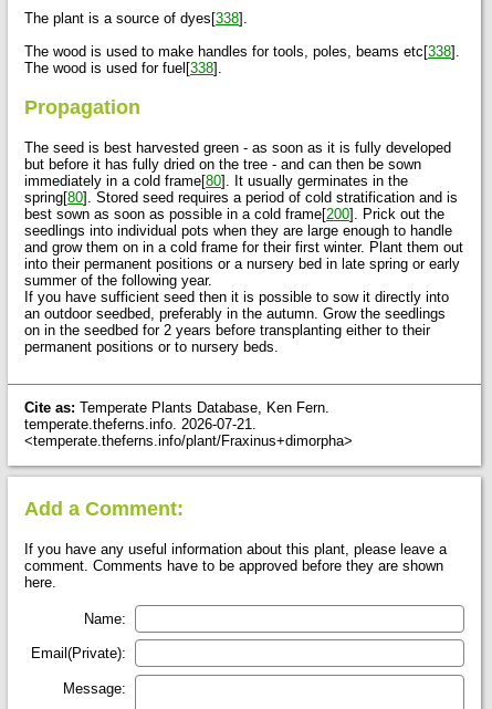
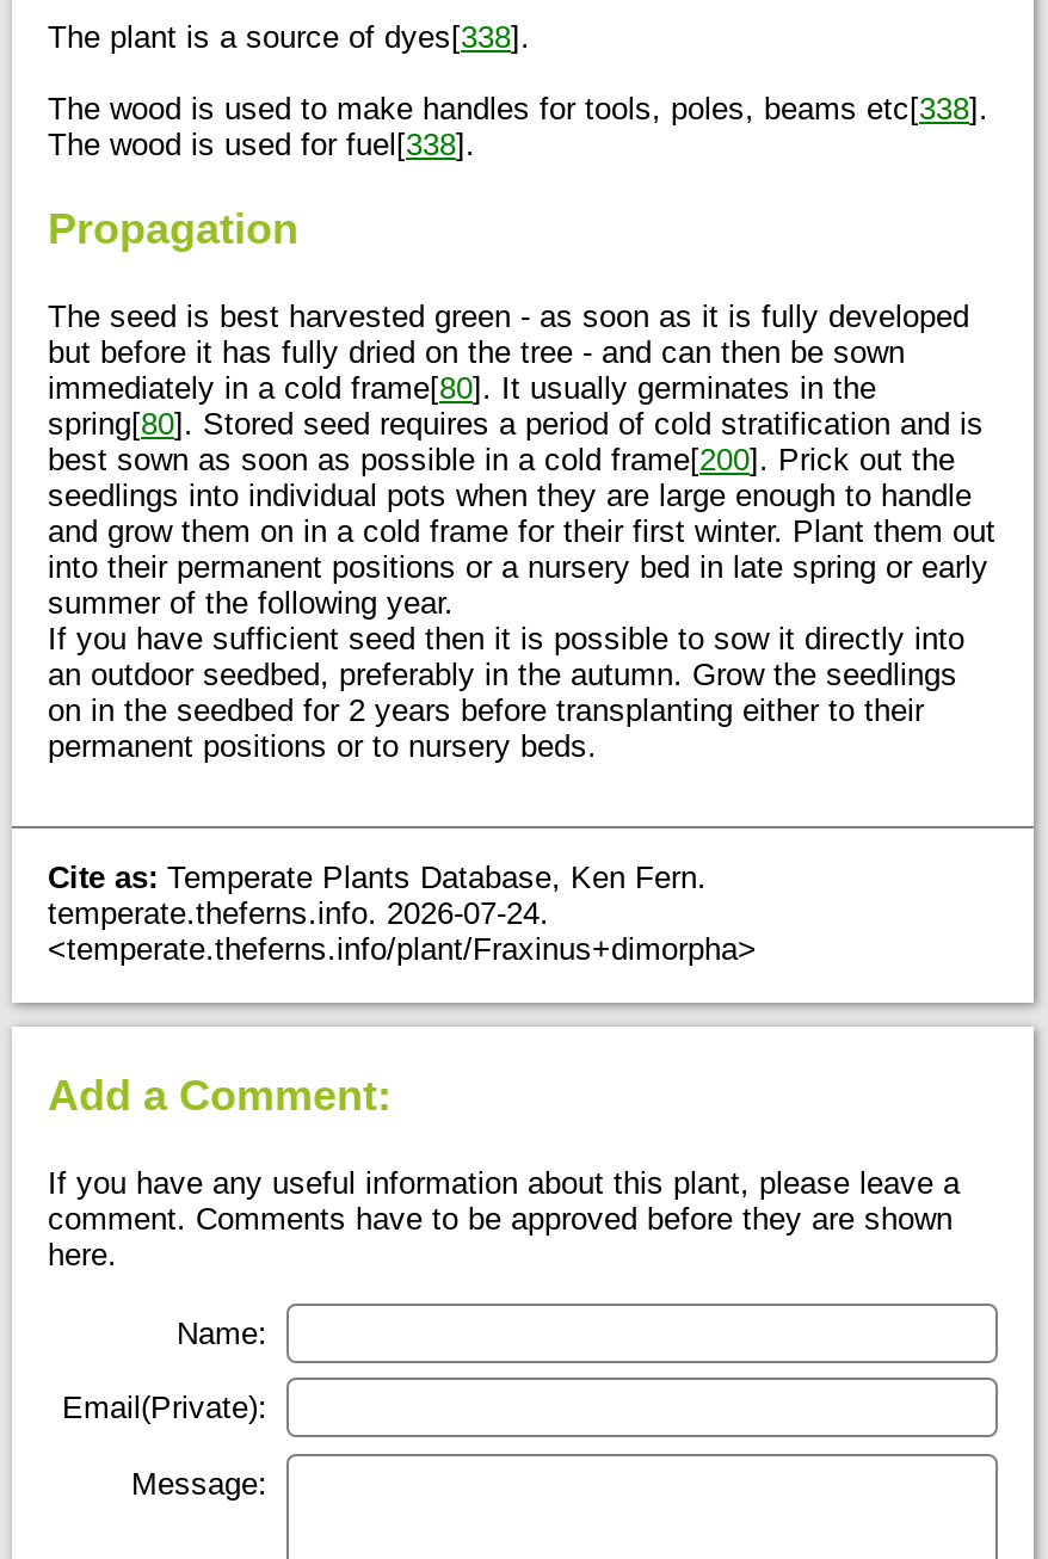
- temperate.theferns.info. 2026-07-21.
+ temperate.theferns.info. 2026-07-24.
